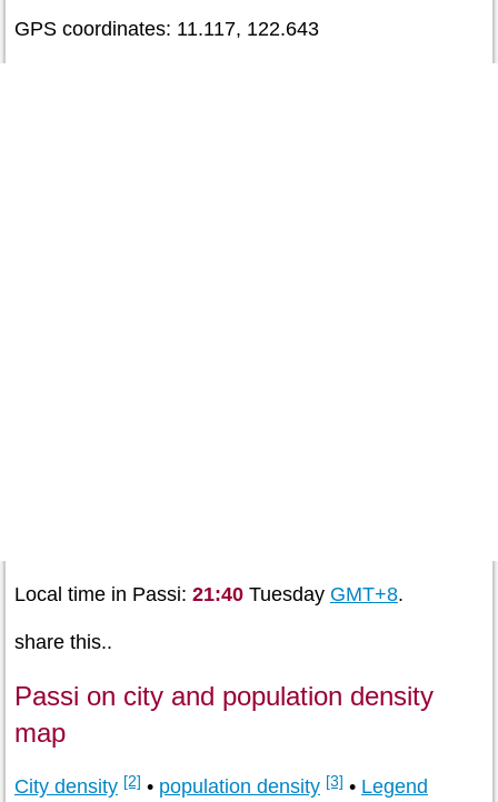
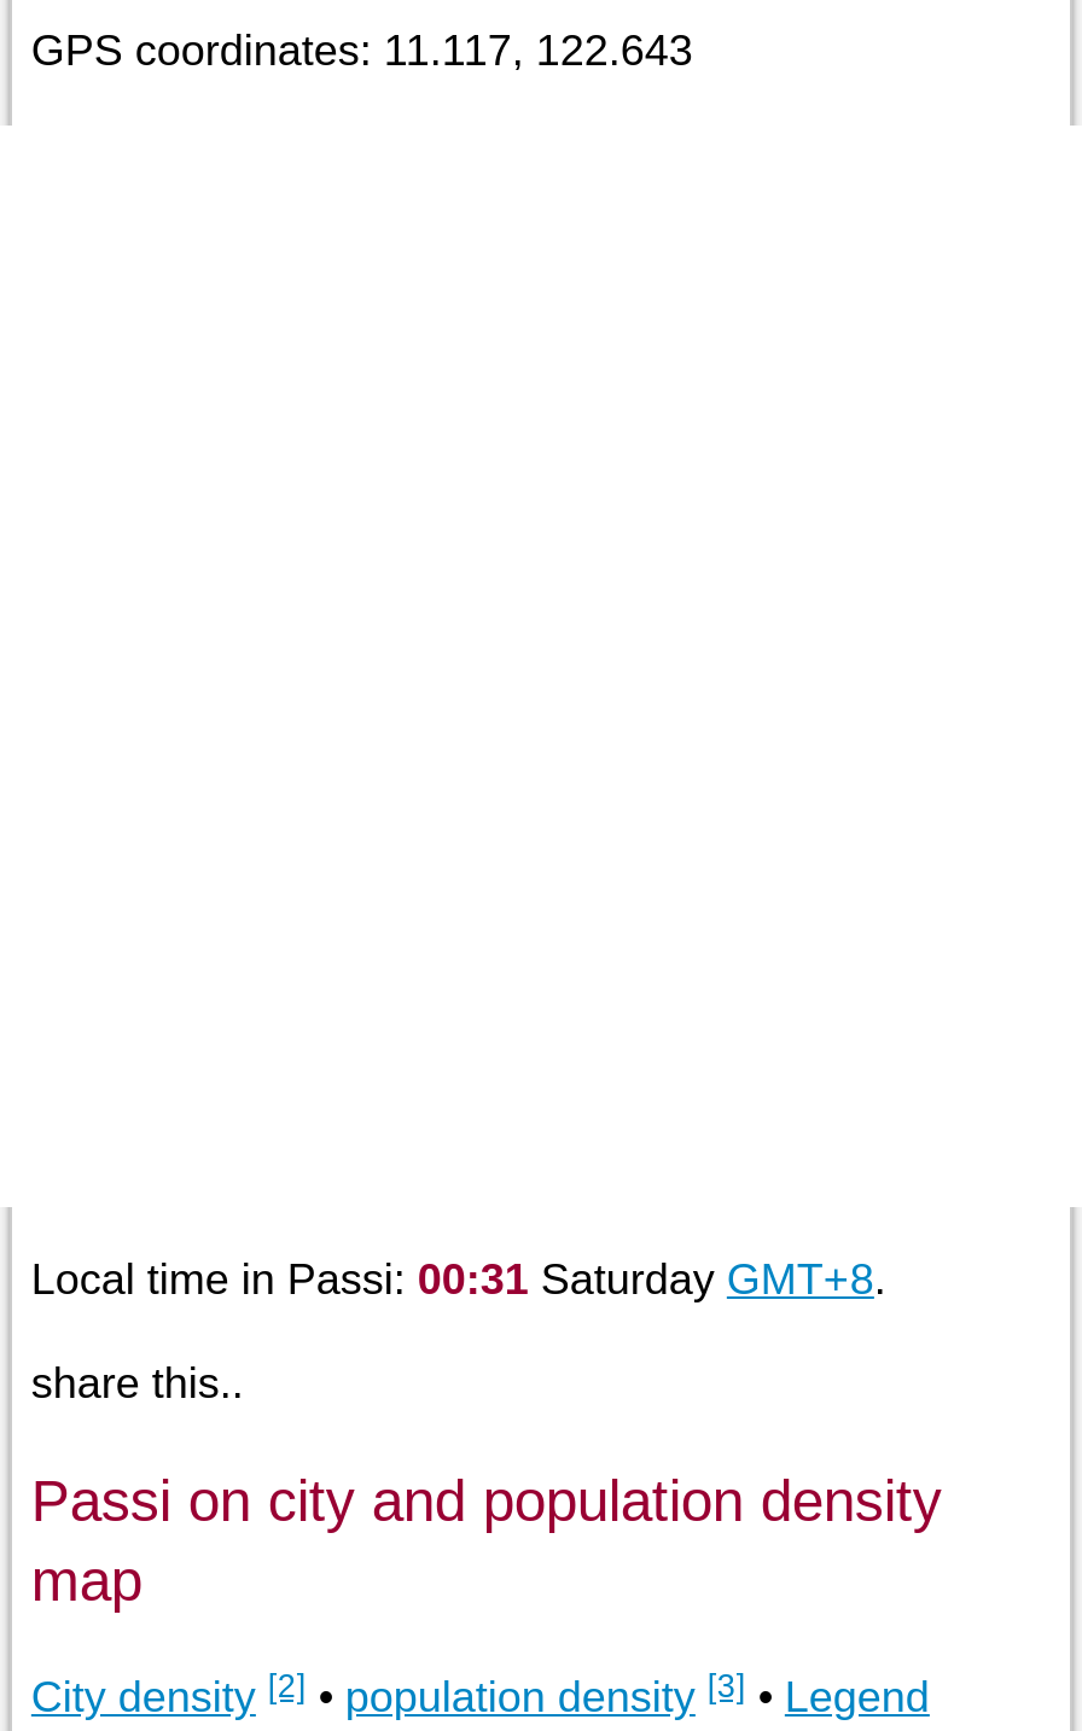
- Local time in Passi: 21:40 Tuesday GMT+8.
+ Local time in Passi: 00:31 Saturday GMT+8.
